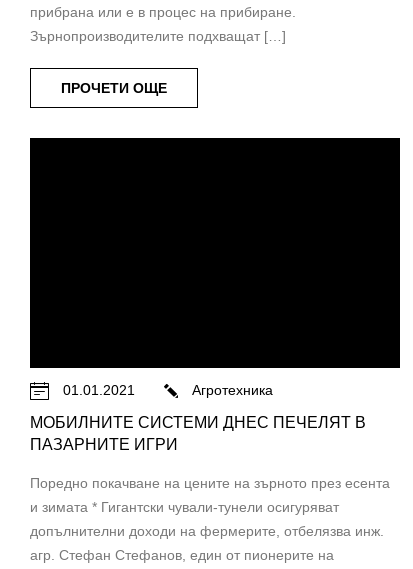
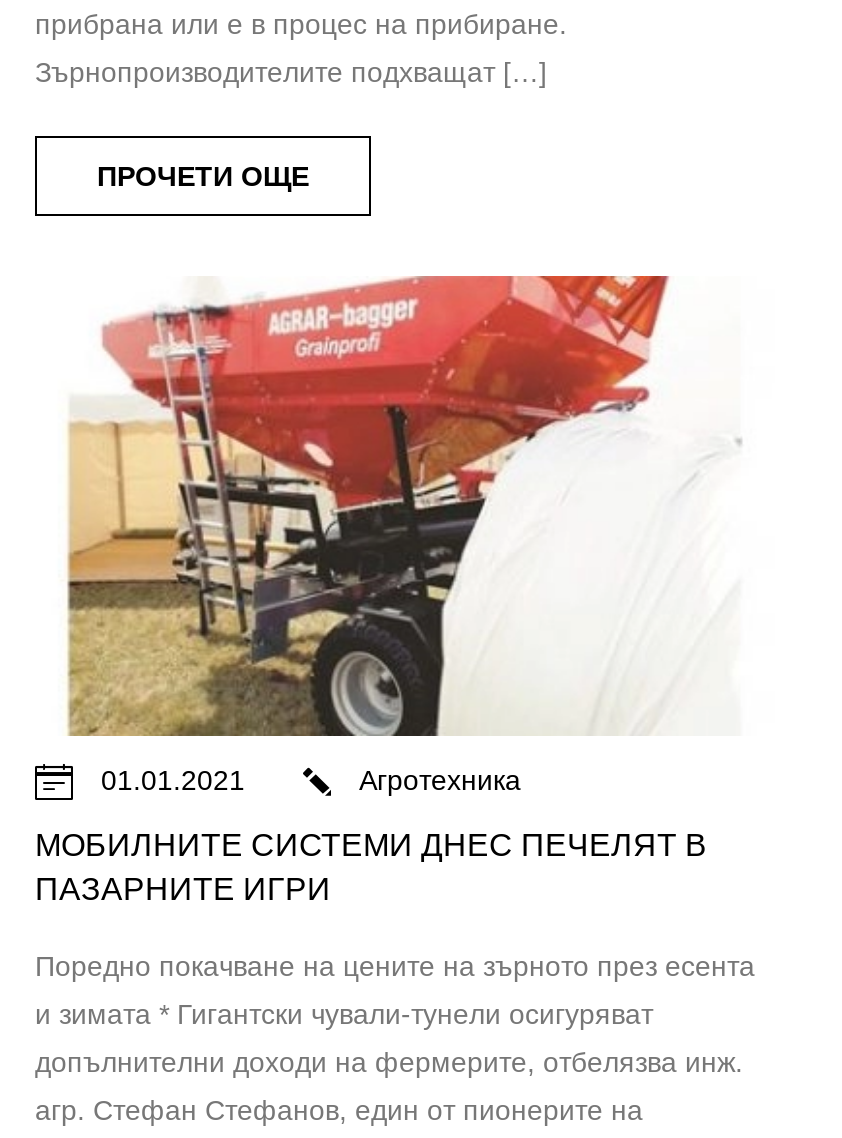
+ [image]
